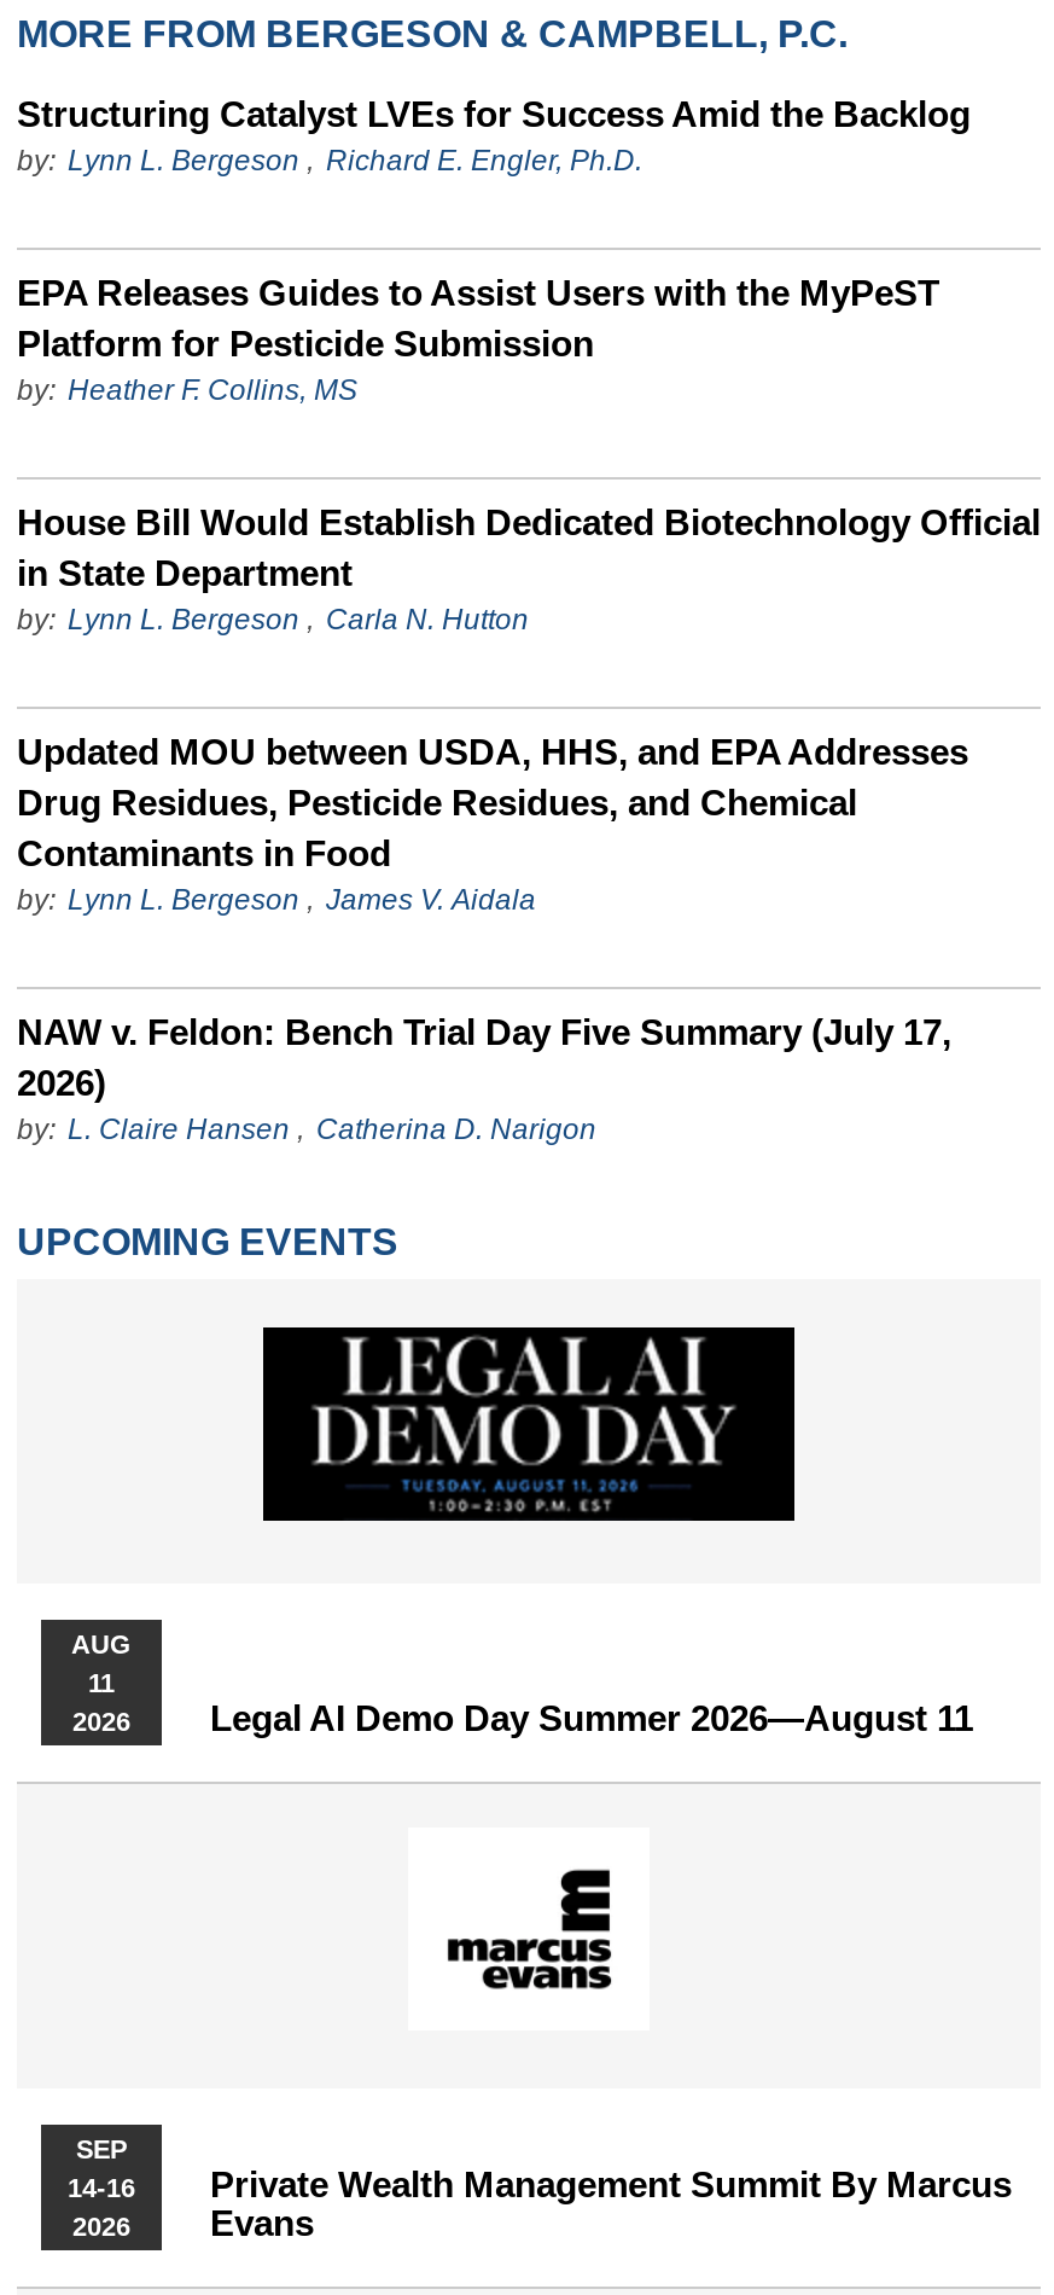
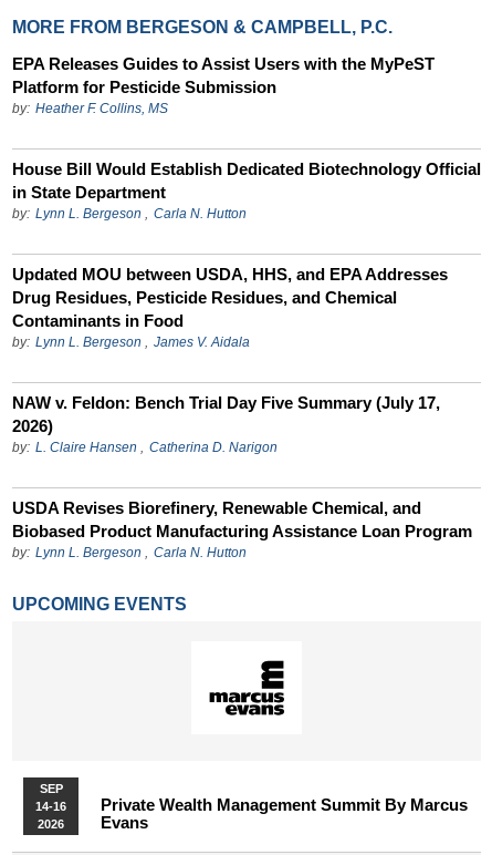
- Structuring Catalyst LVEs for Success Amid the Backlog
- by: Lynn L. Bergeson, Richard E. Engler, Ph.D.

+ USDA Revises Biorefinery, Renewable Chemical, and
+ Biobased Product Manufacturing Assistance Loan Program
+ by: Lynn L. Bergeson, Carla N. Hutton

moved down: UPCOMING EVENTS

- [image]

- AUG
- 11
- 2026
- Legal AI Demo Day Summer 2026—August 11
